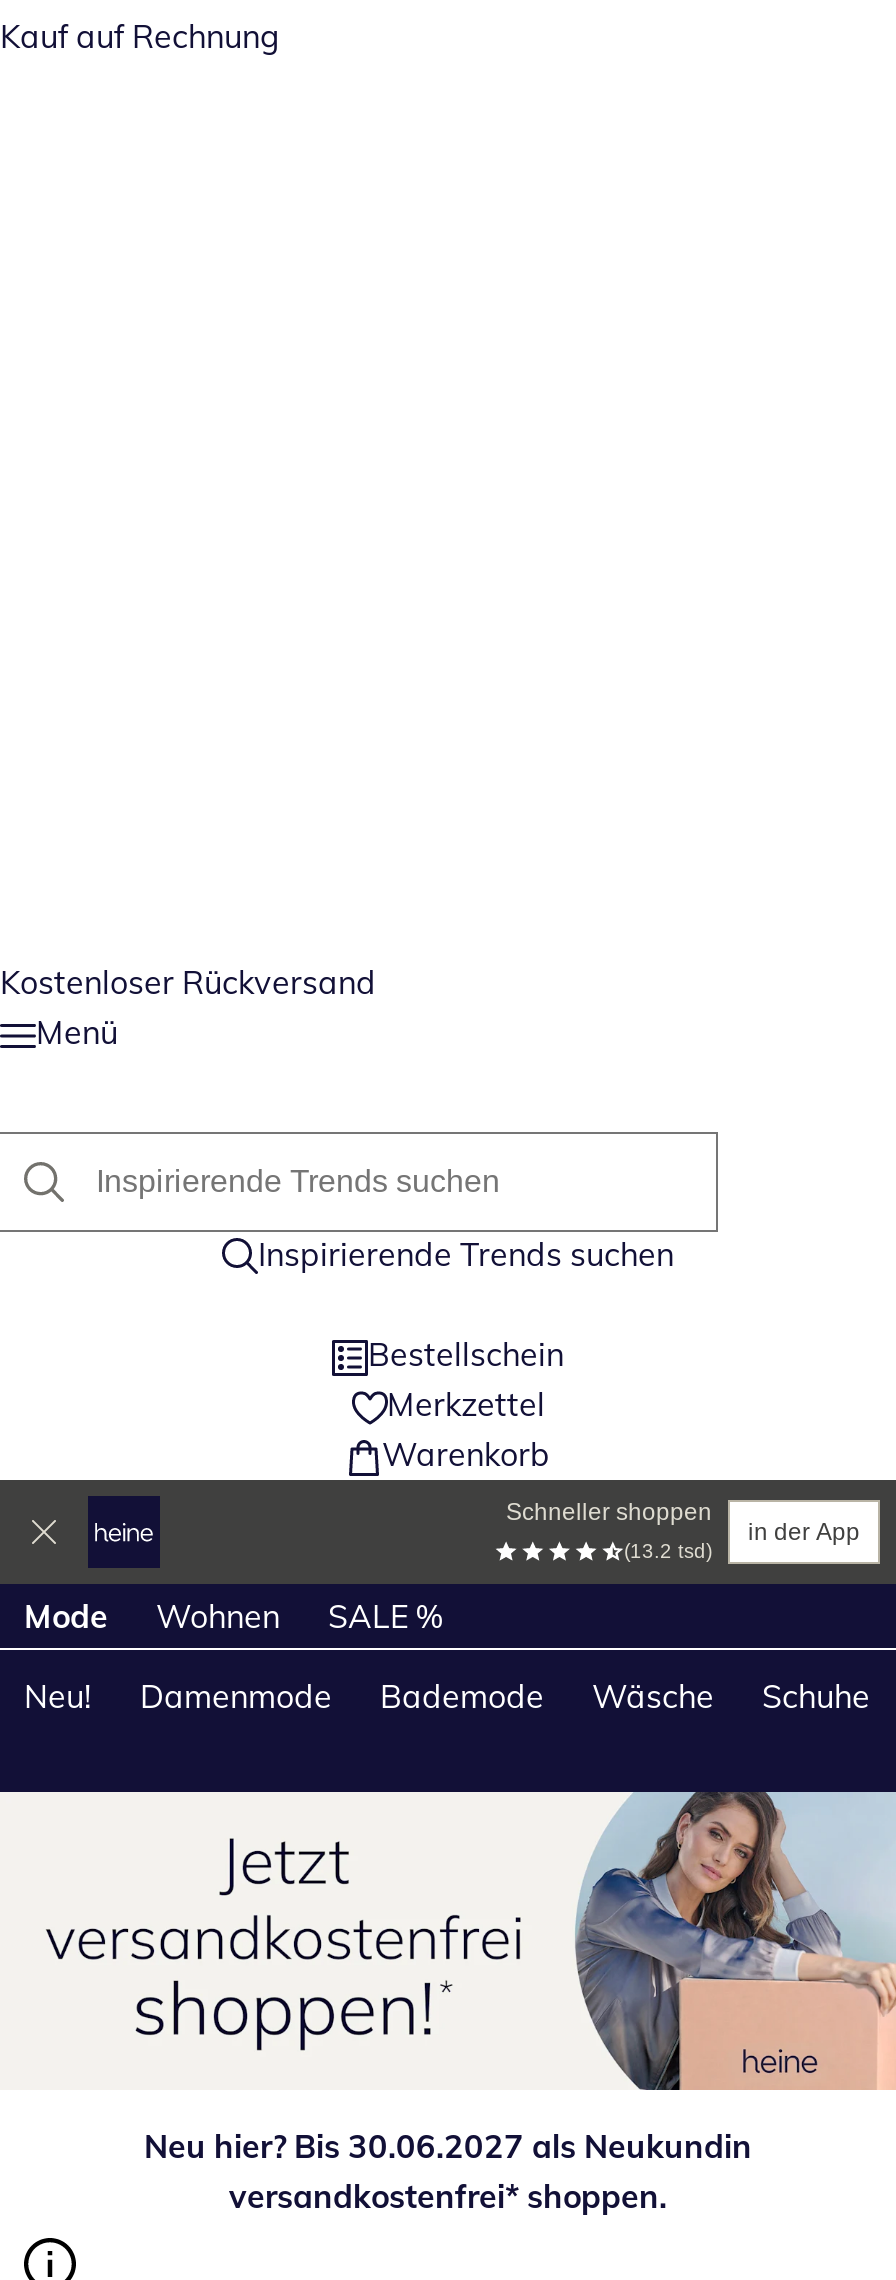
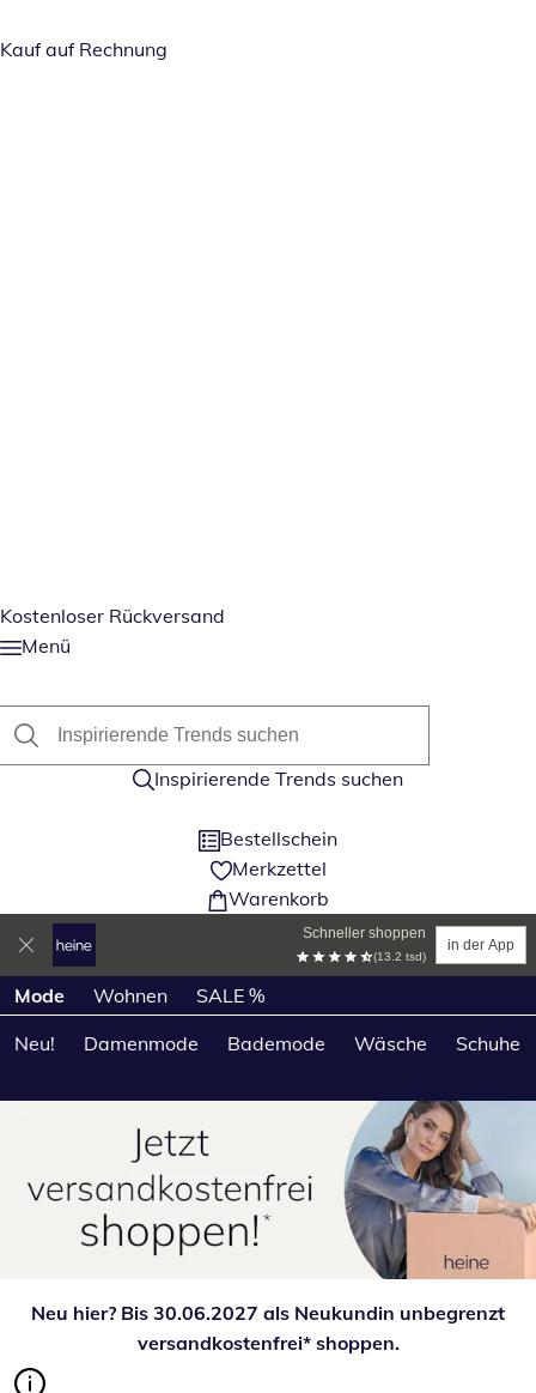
- Neu hier? Bis 30.06.2027 als Neukundin
+ Neu hier? Bis 30.06.2027 als Neukundin unbegrenzt
